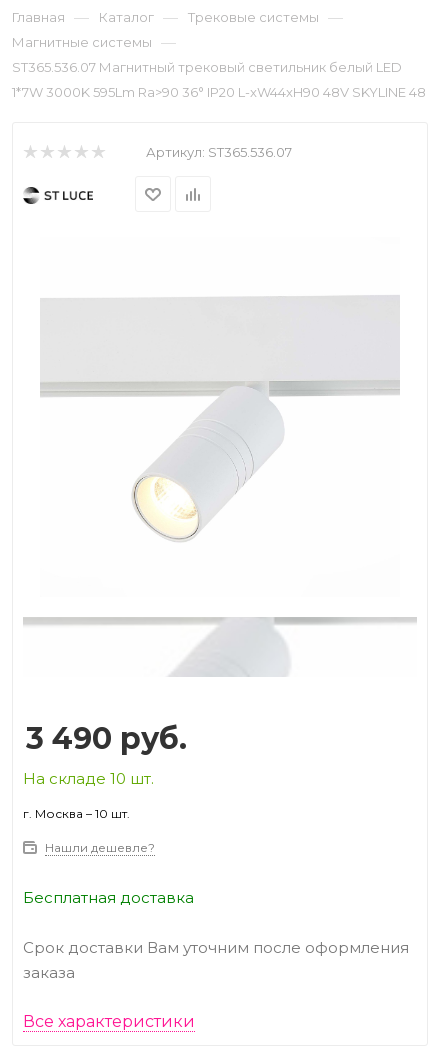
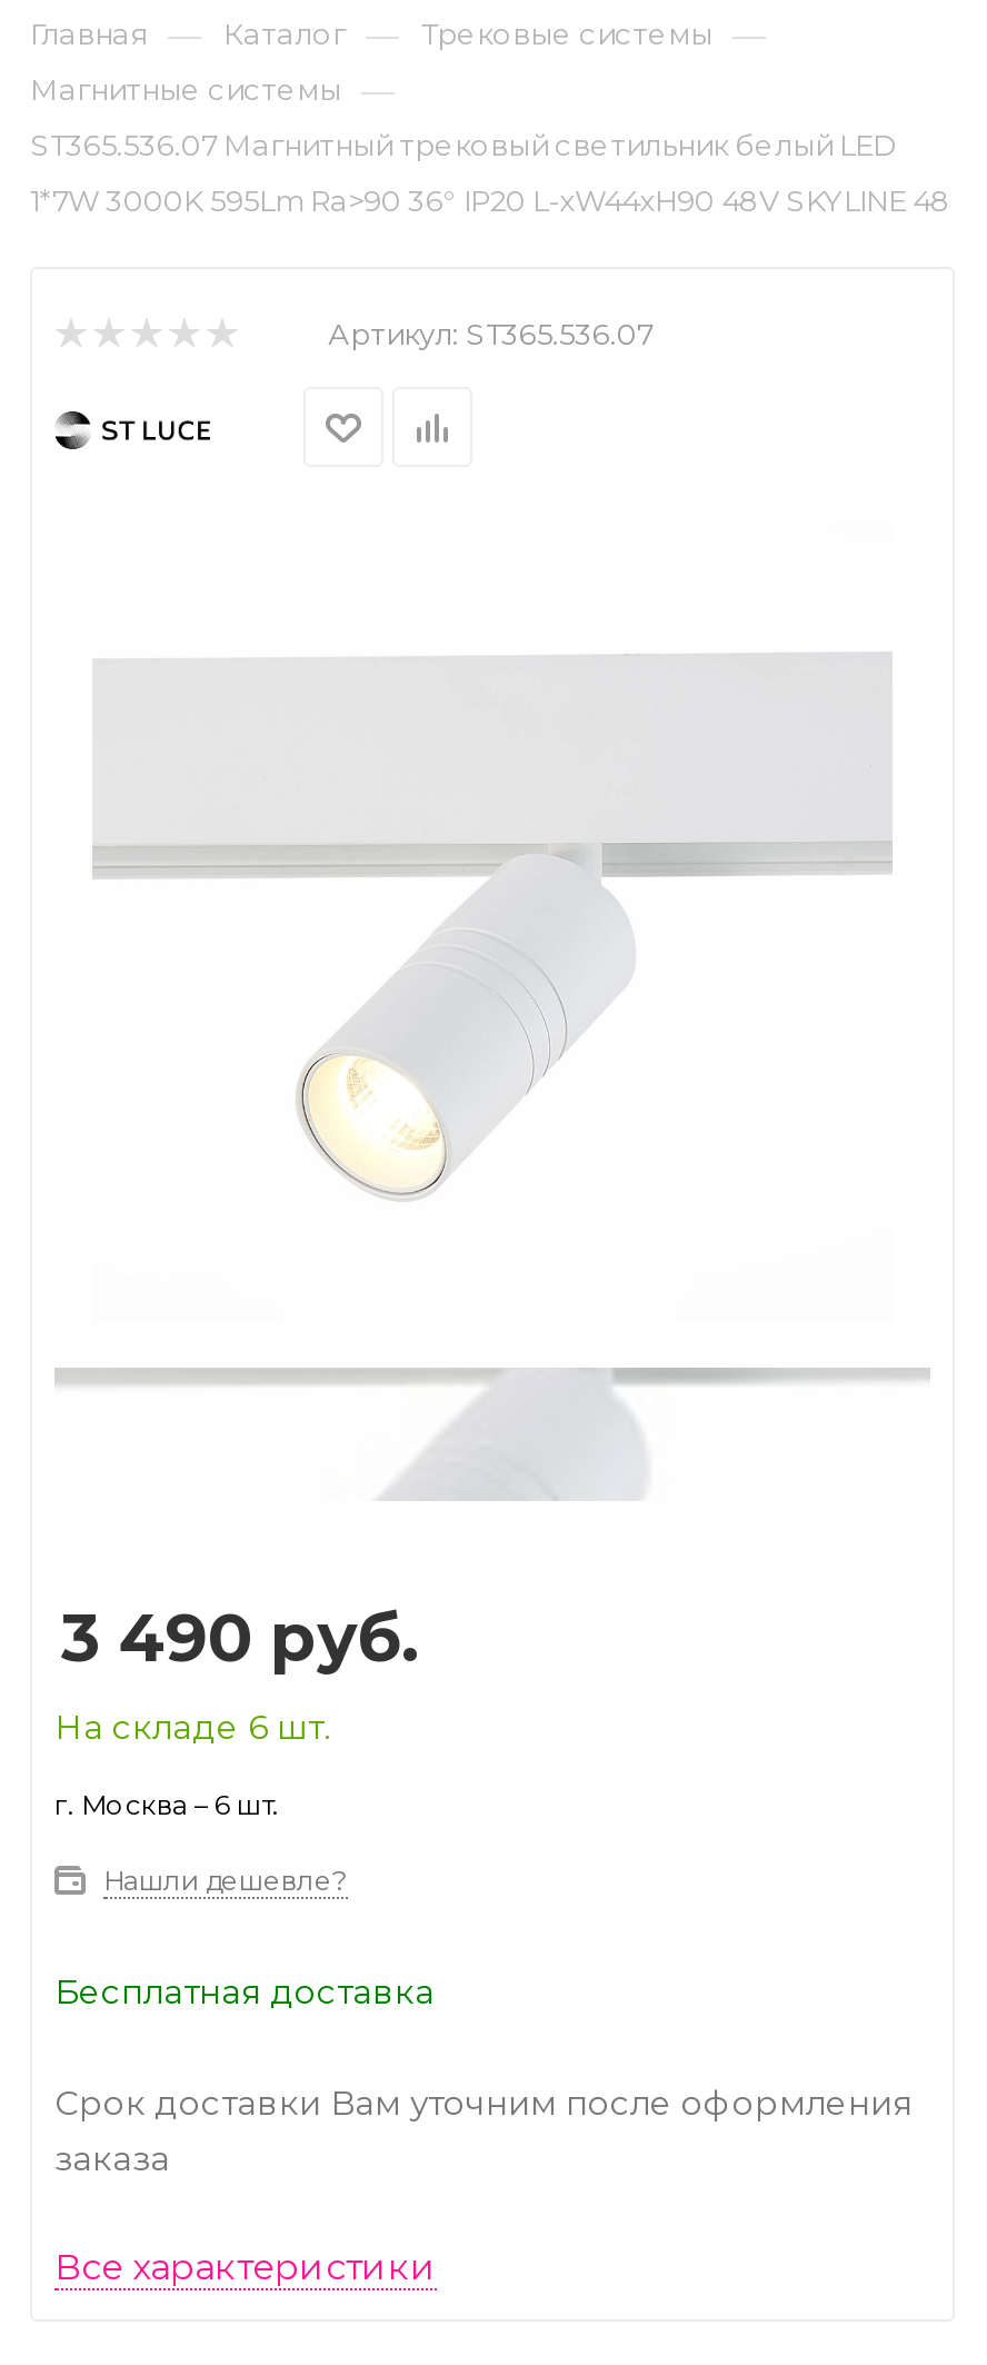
- На складе 10 шт.
+ На складе 6 шт.

- г. Москва – 10 шт.
+ г. Москва – 6 шт.
